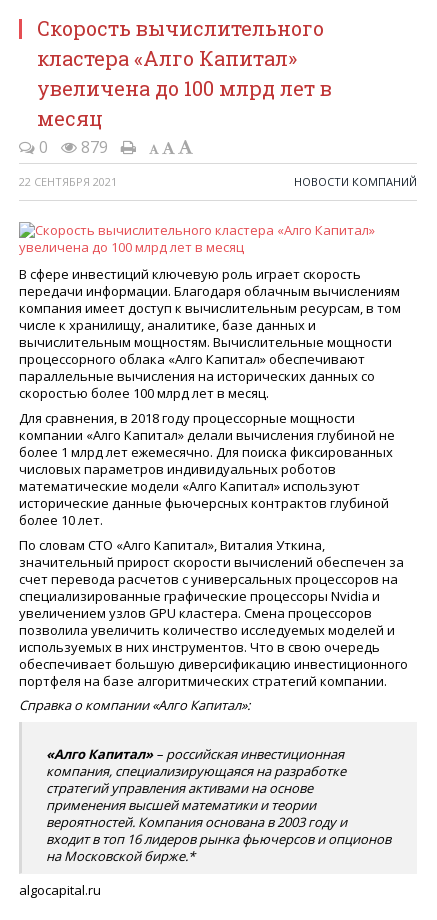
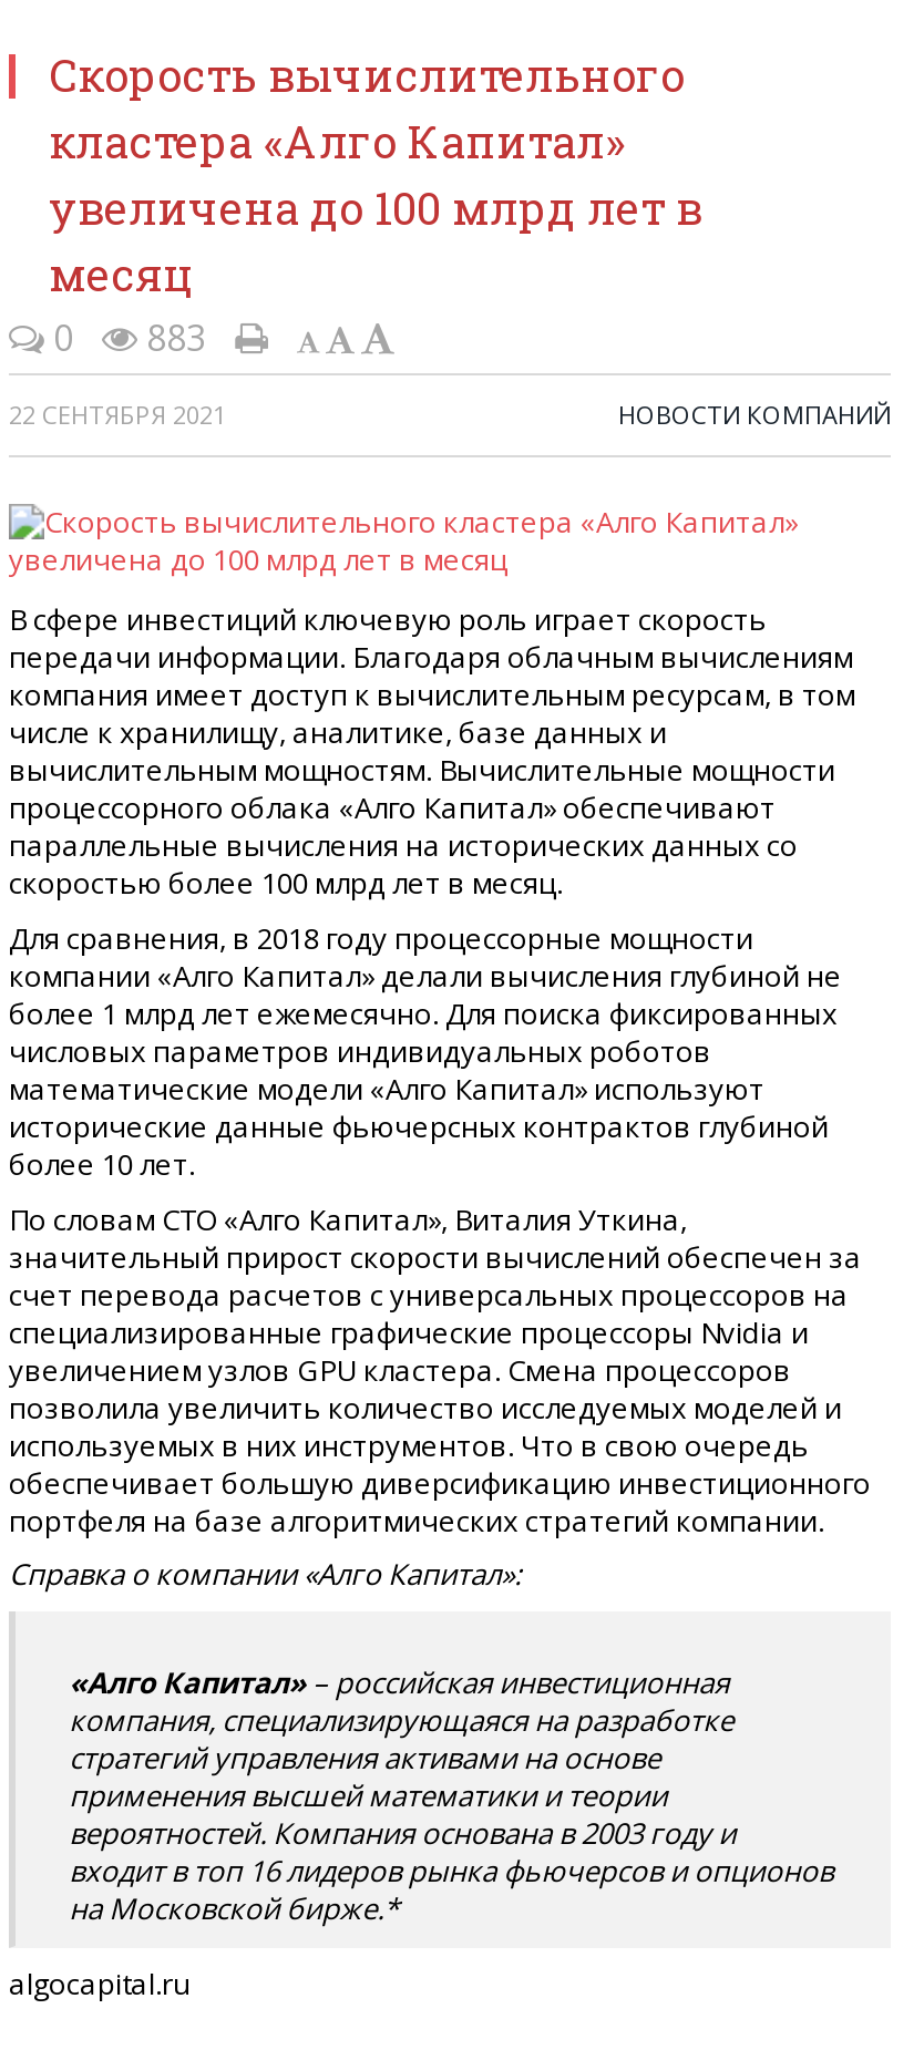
- 0 879
+ 0 883
